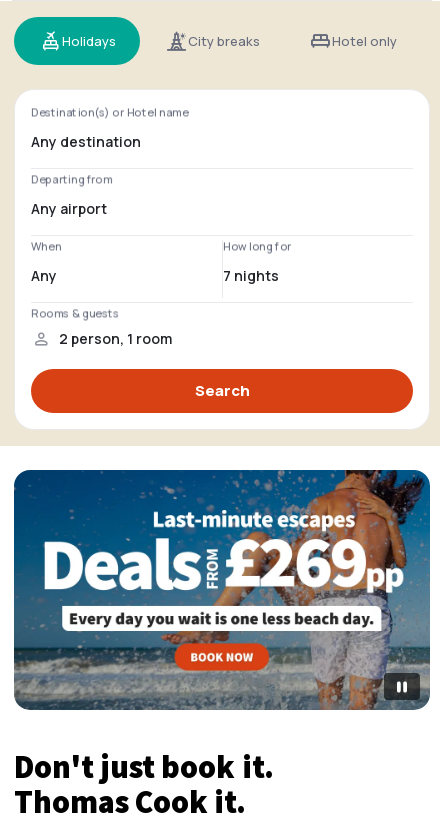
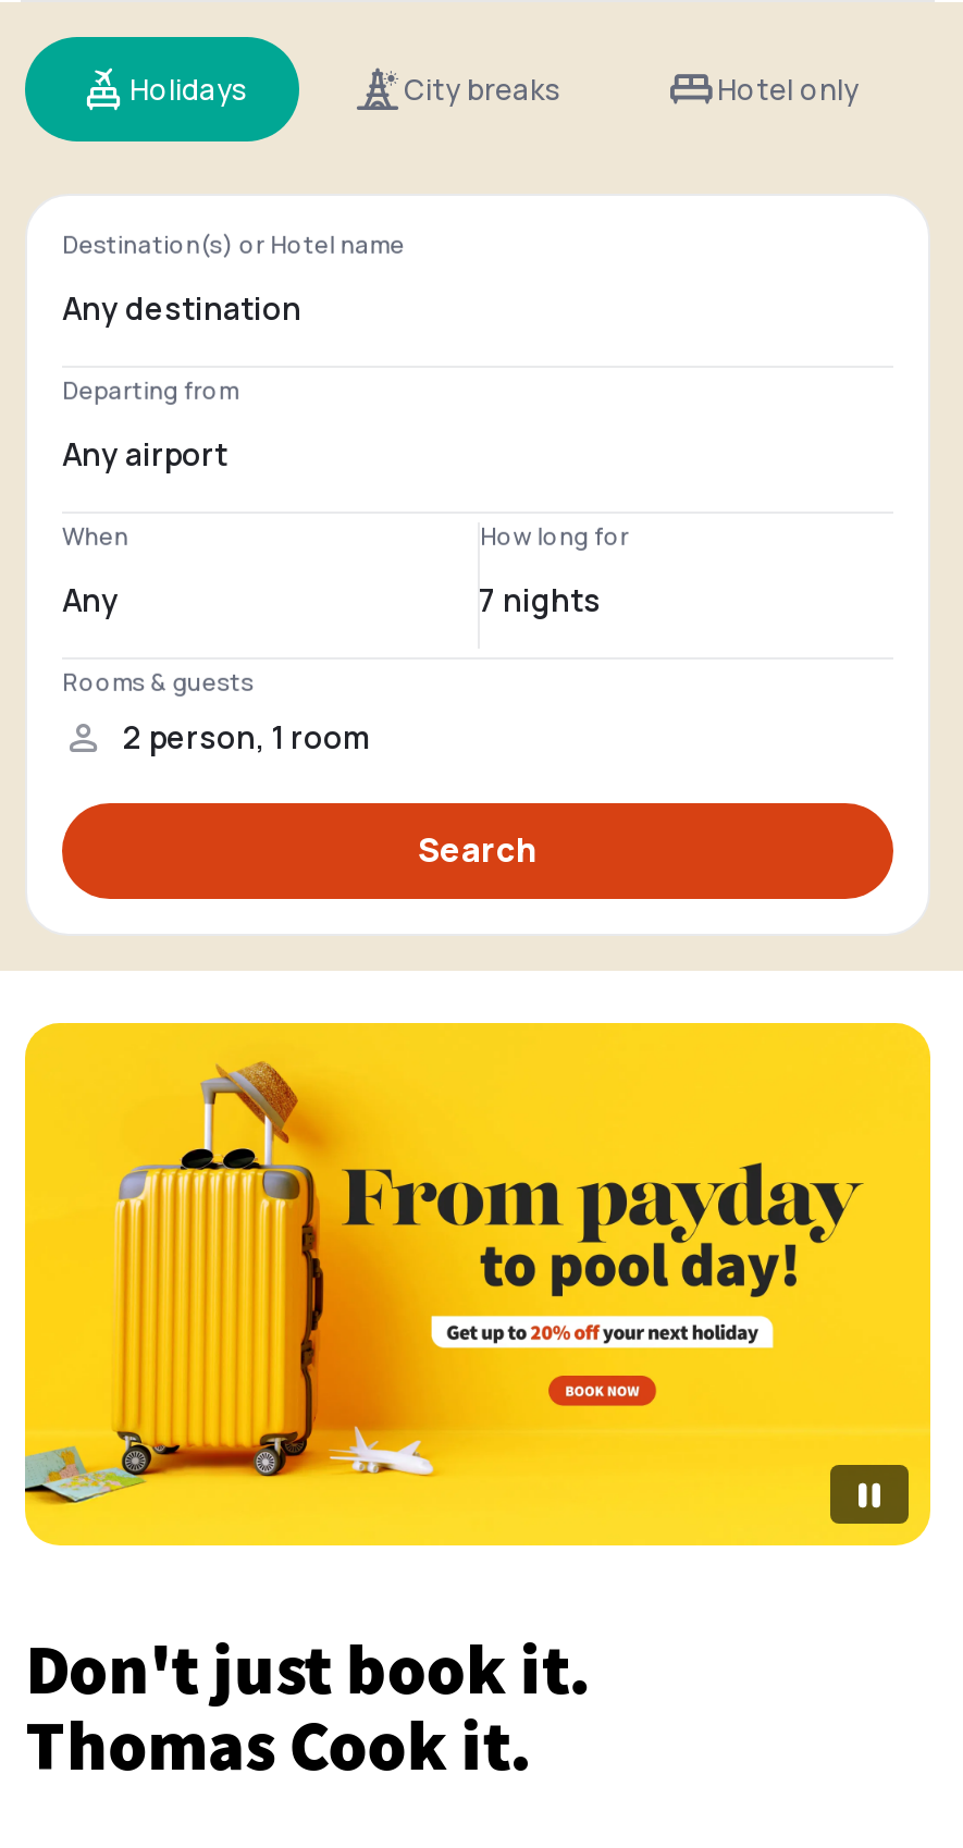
- [image]
+ [image]
